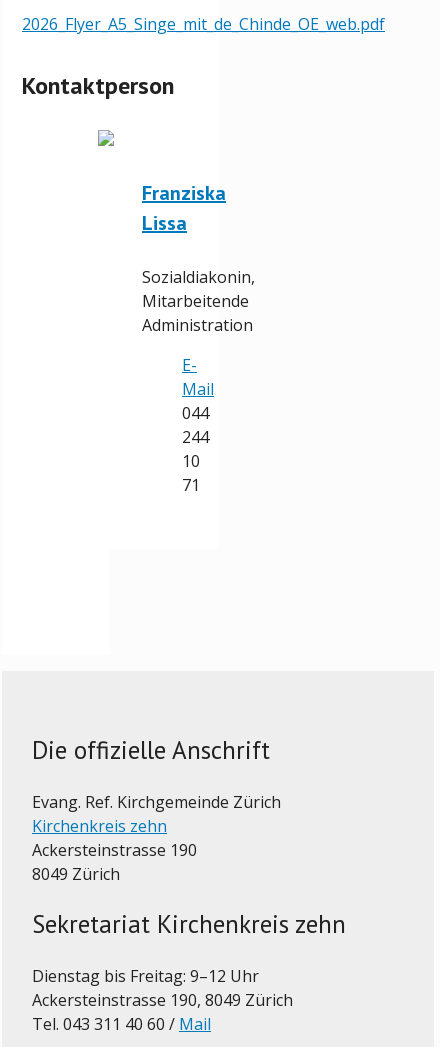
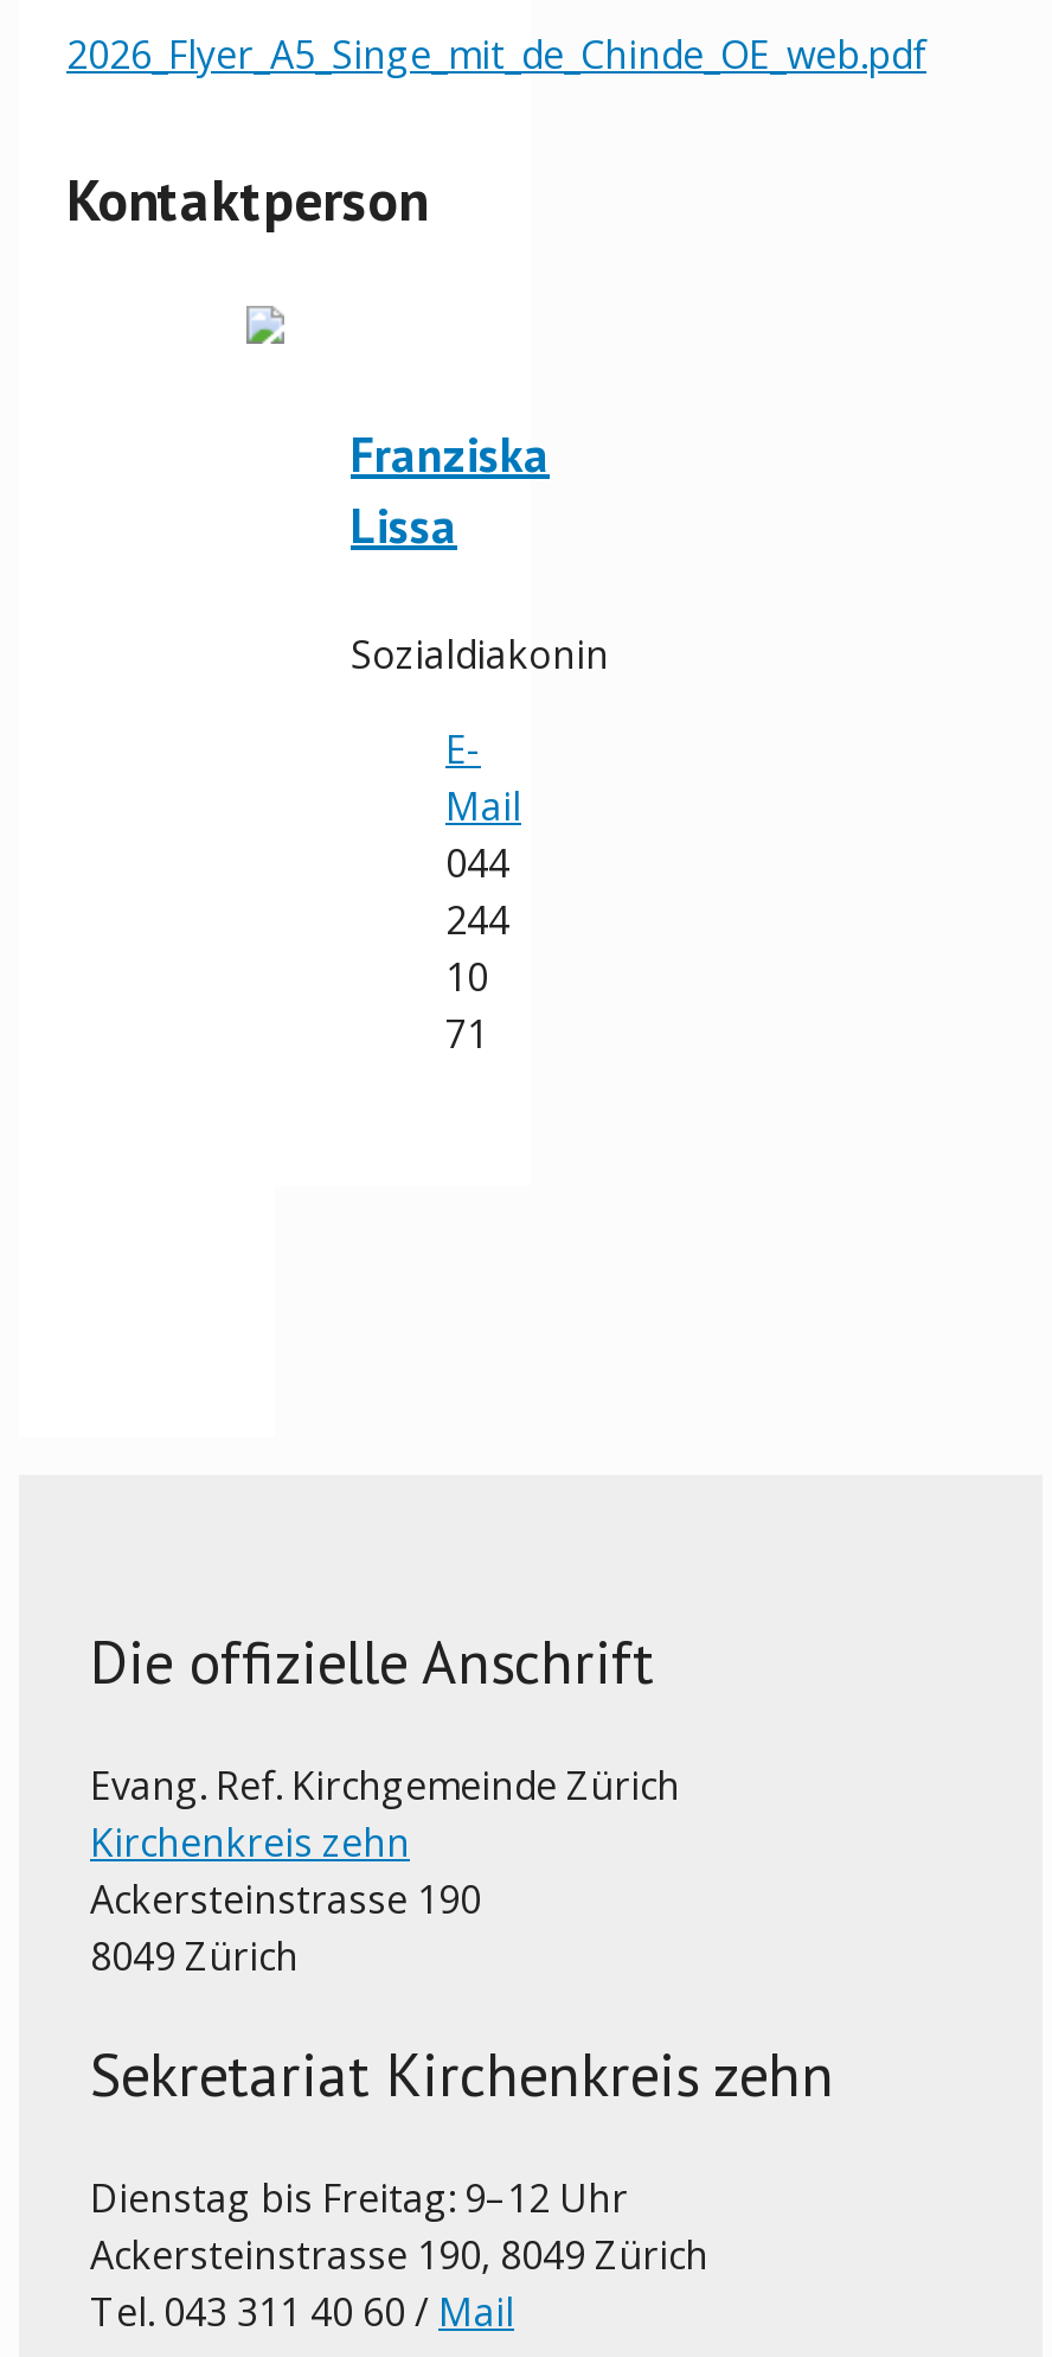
- Sozialdiakonin,
- Mitarbeitende
- Administration
+ Sozialdiakonin
